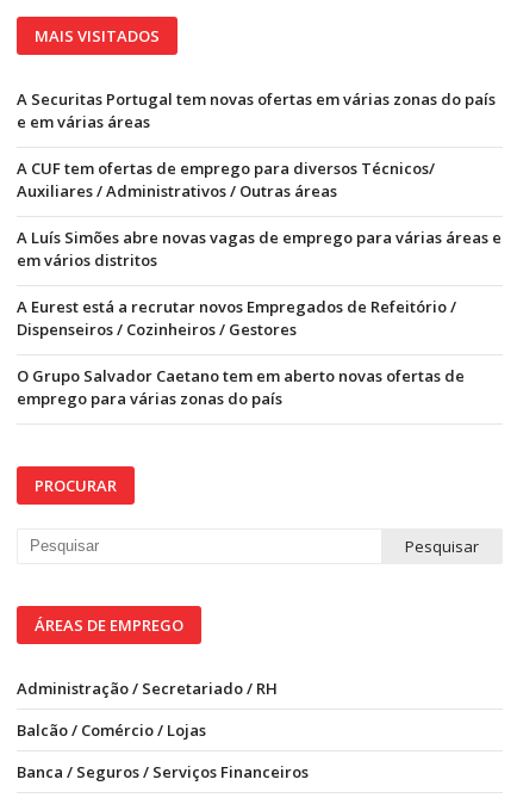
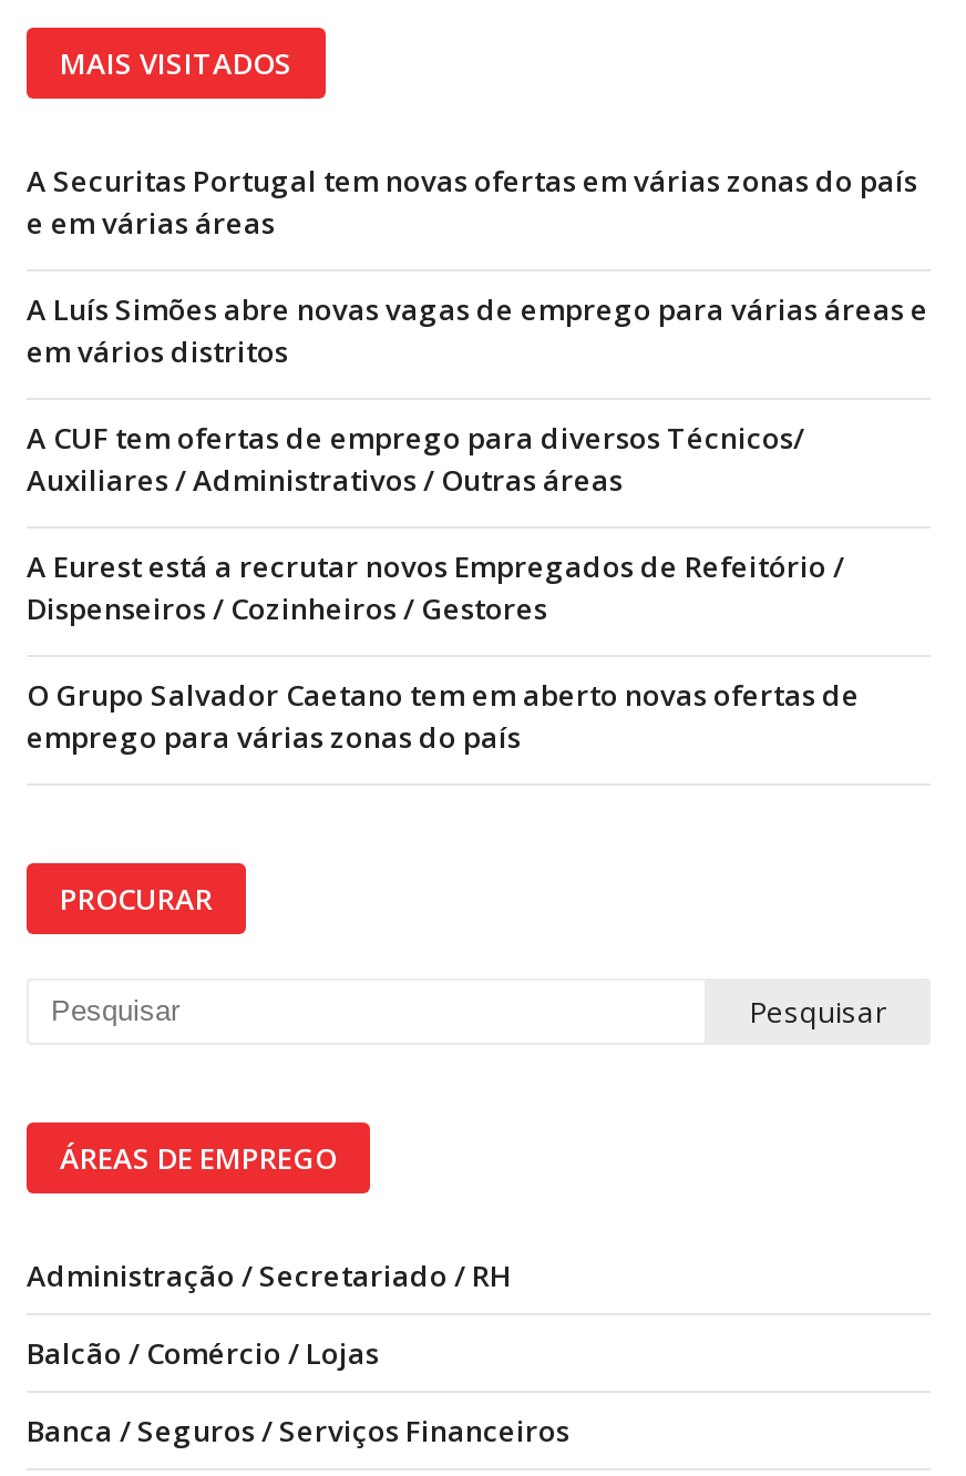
moved down: A CUF tem ofertas de emprego para diversos Técnicos/ | Auxiliares / Administrativos / Outras áreas

moved up: A Luís Simões abre novas vagas de emprego para várias áreas e | em vários distritos
